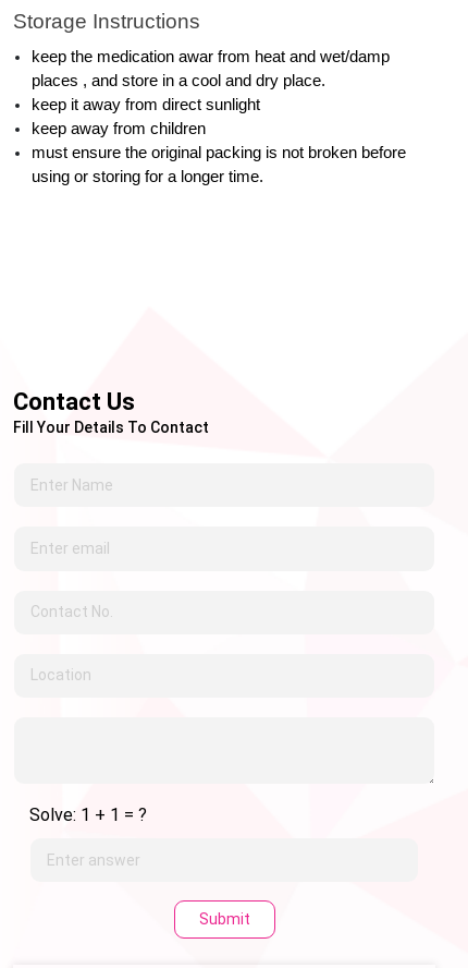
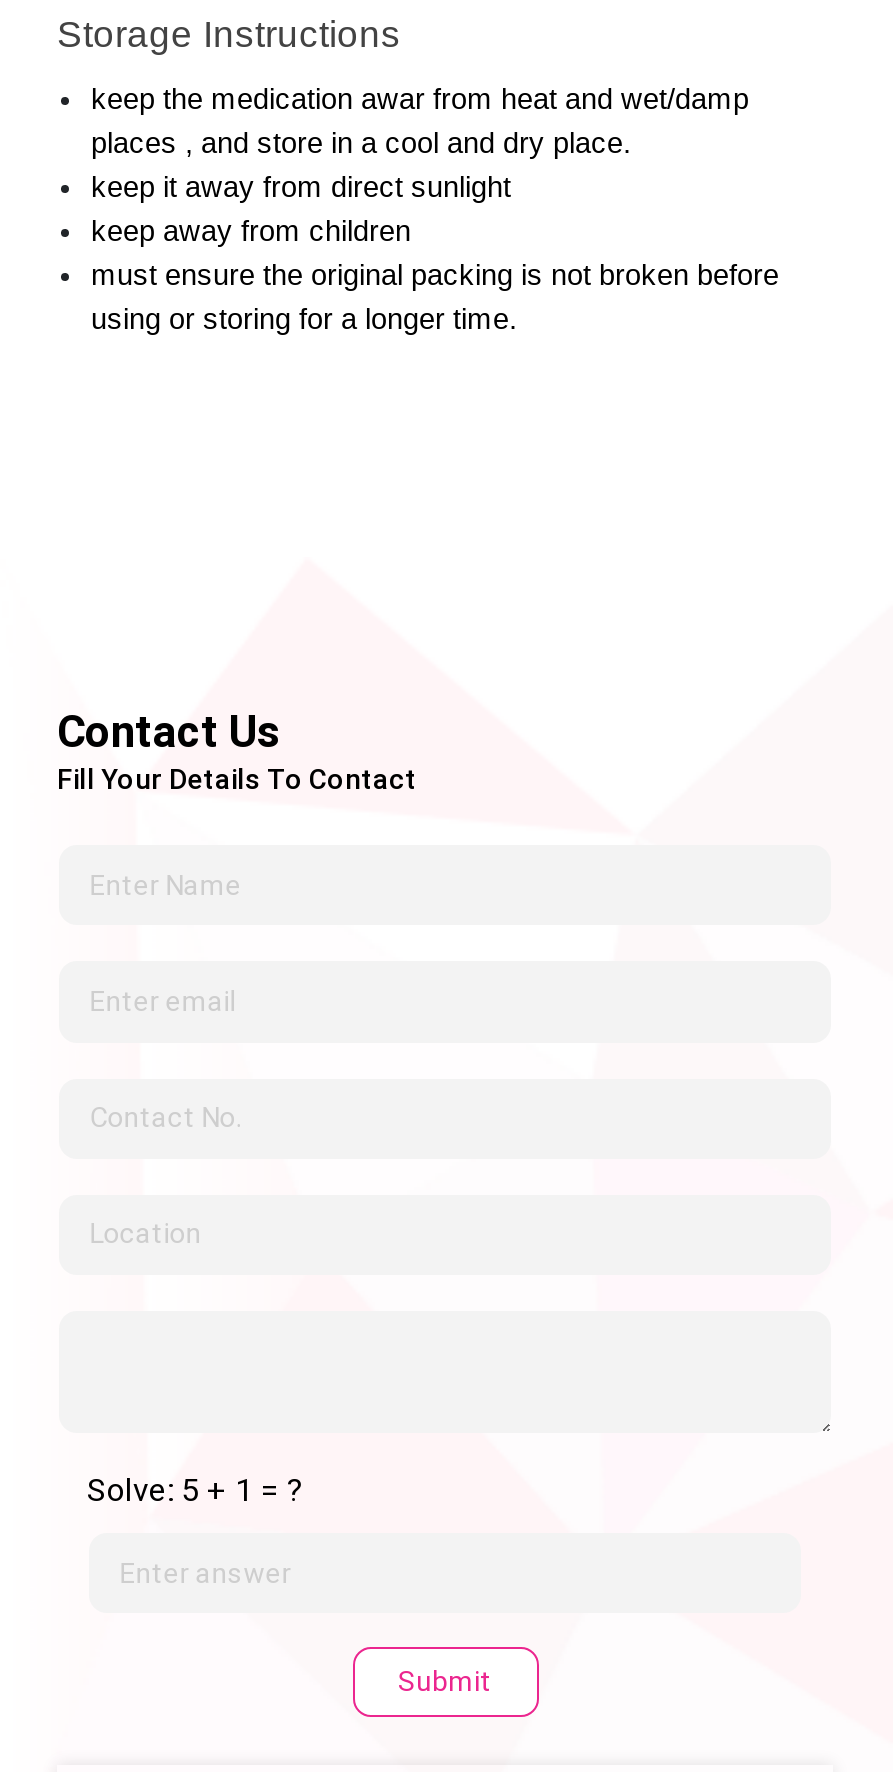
- Solve: 1 + 1 = ?
+ Solve: 5 + 1 = ?
